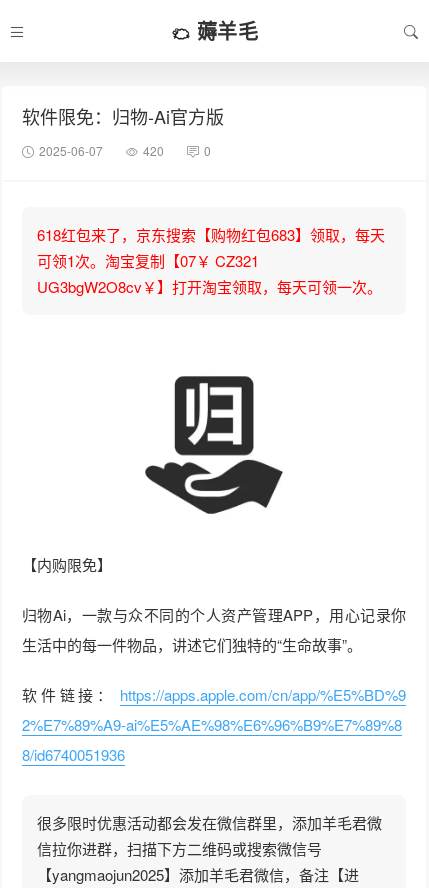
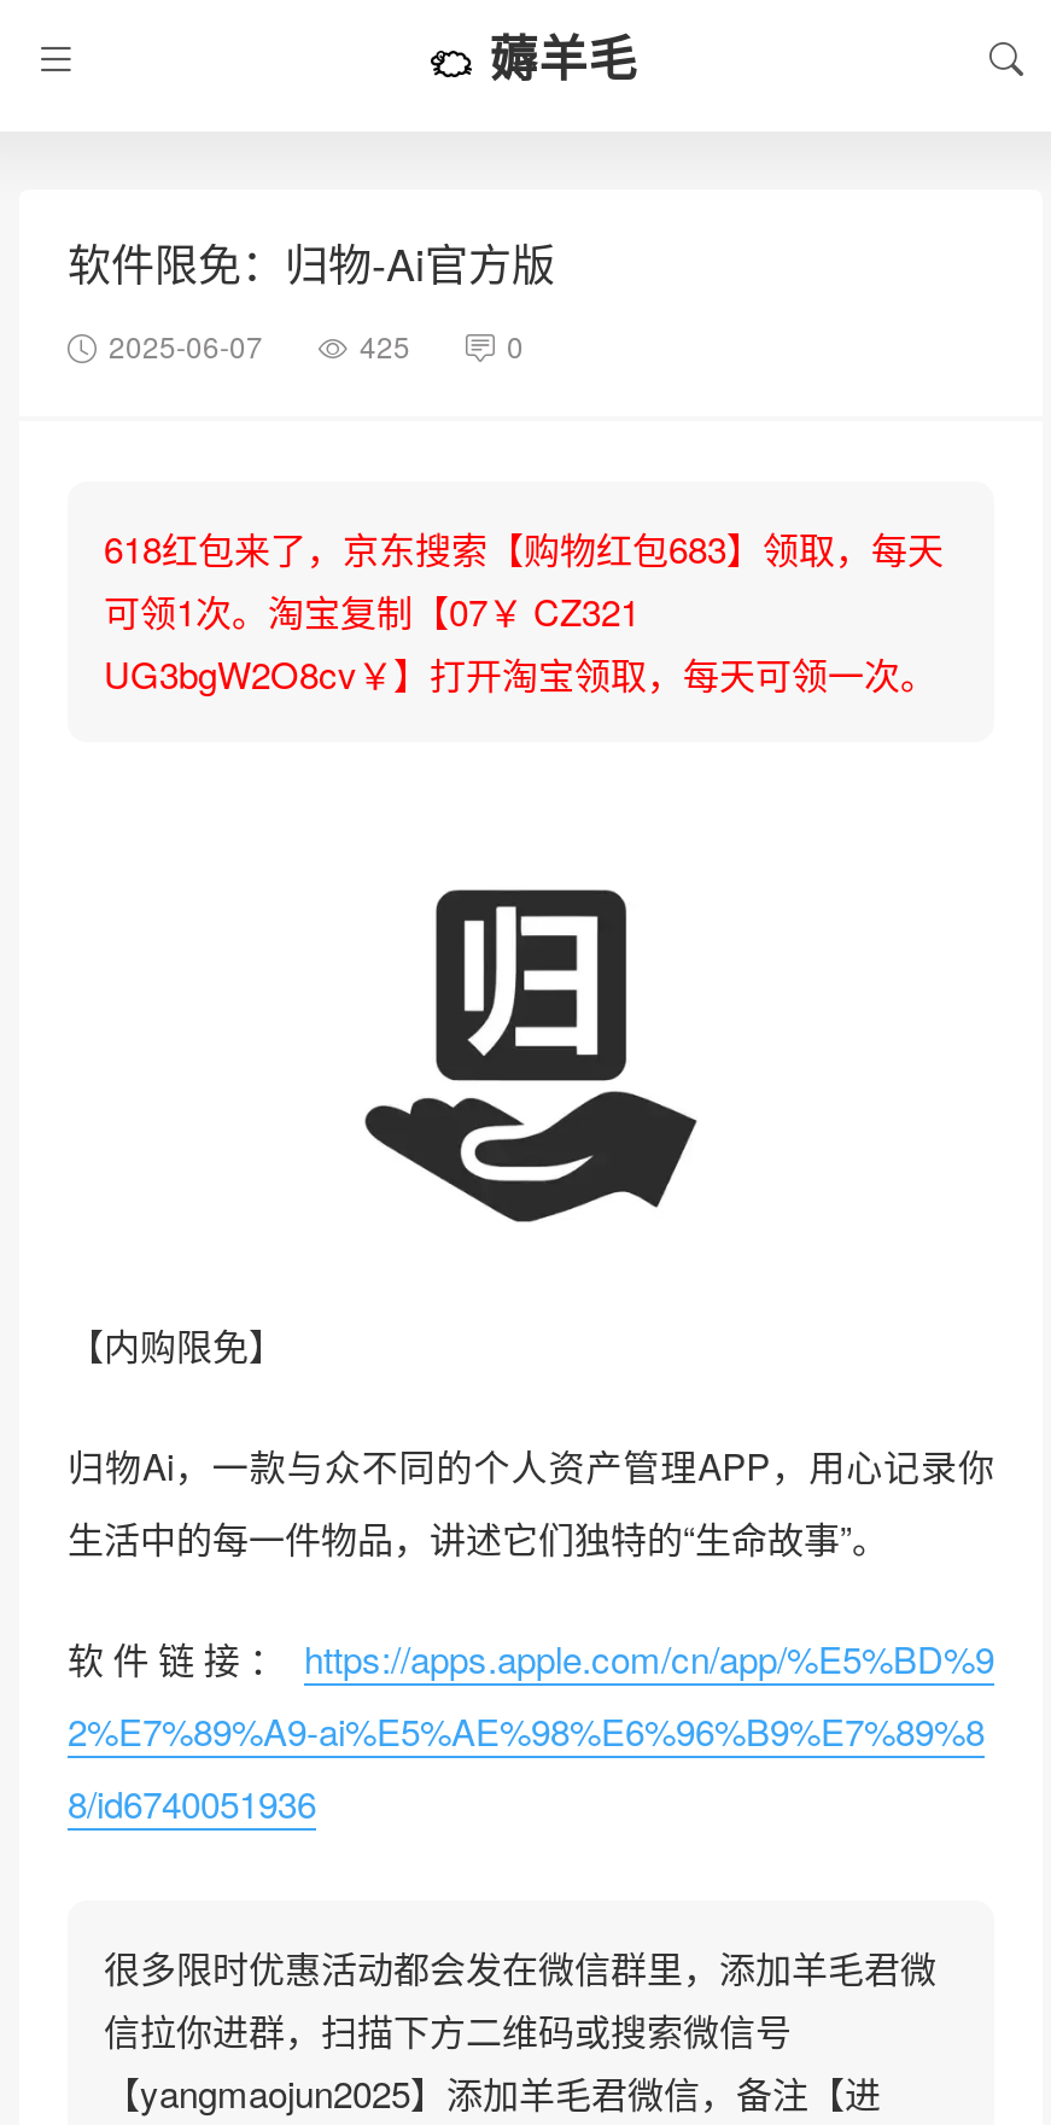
- 420
+ 425
